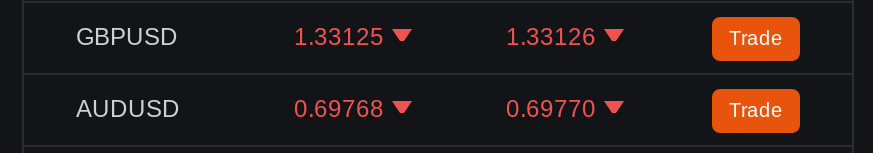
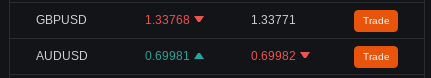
- 1.33125
+ 1.33768

- 1.33126
+ 1.33771

- 0.69768
+ 0.69981

- 0.69770
+ 0.69982
